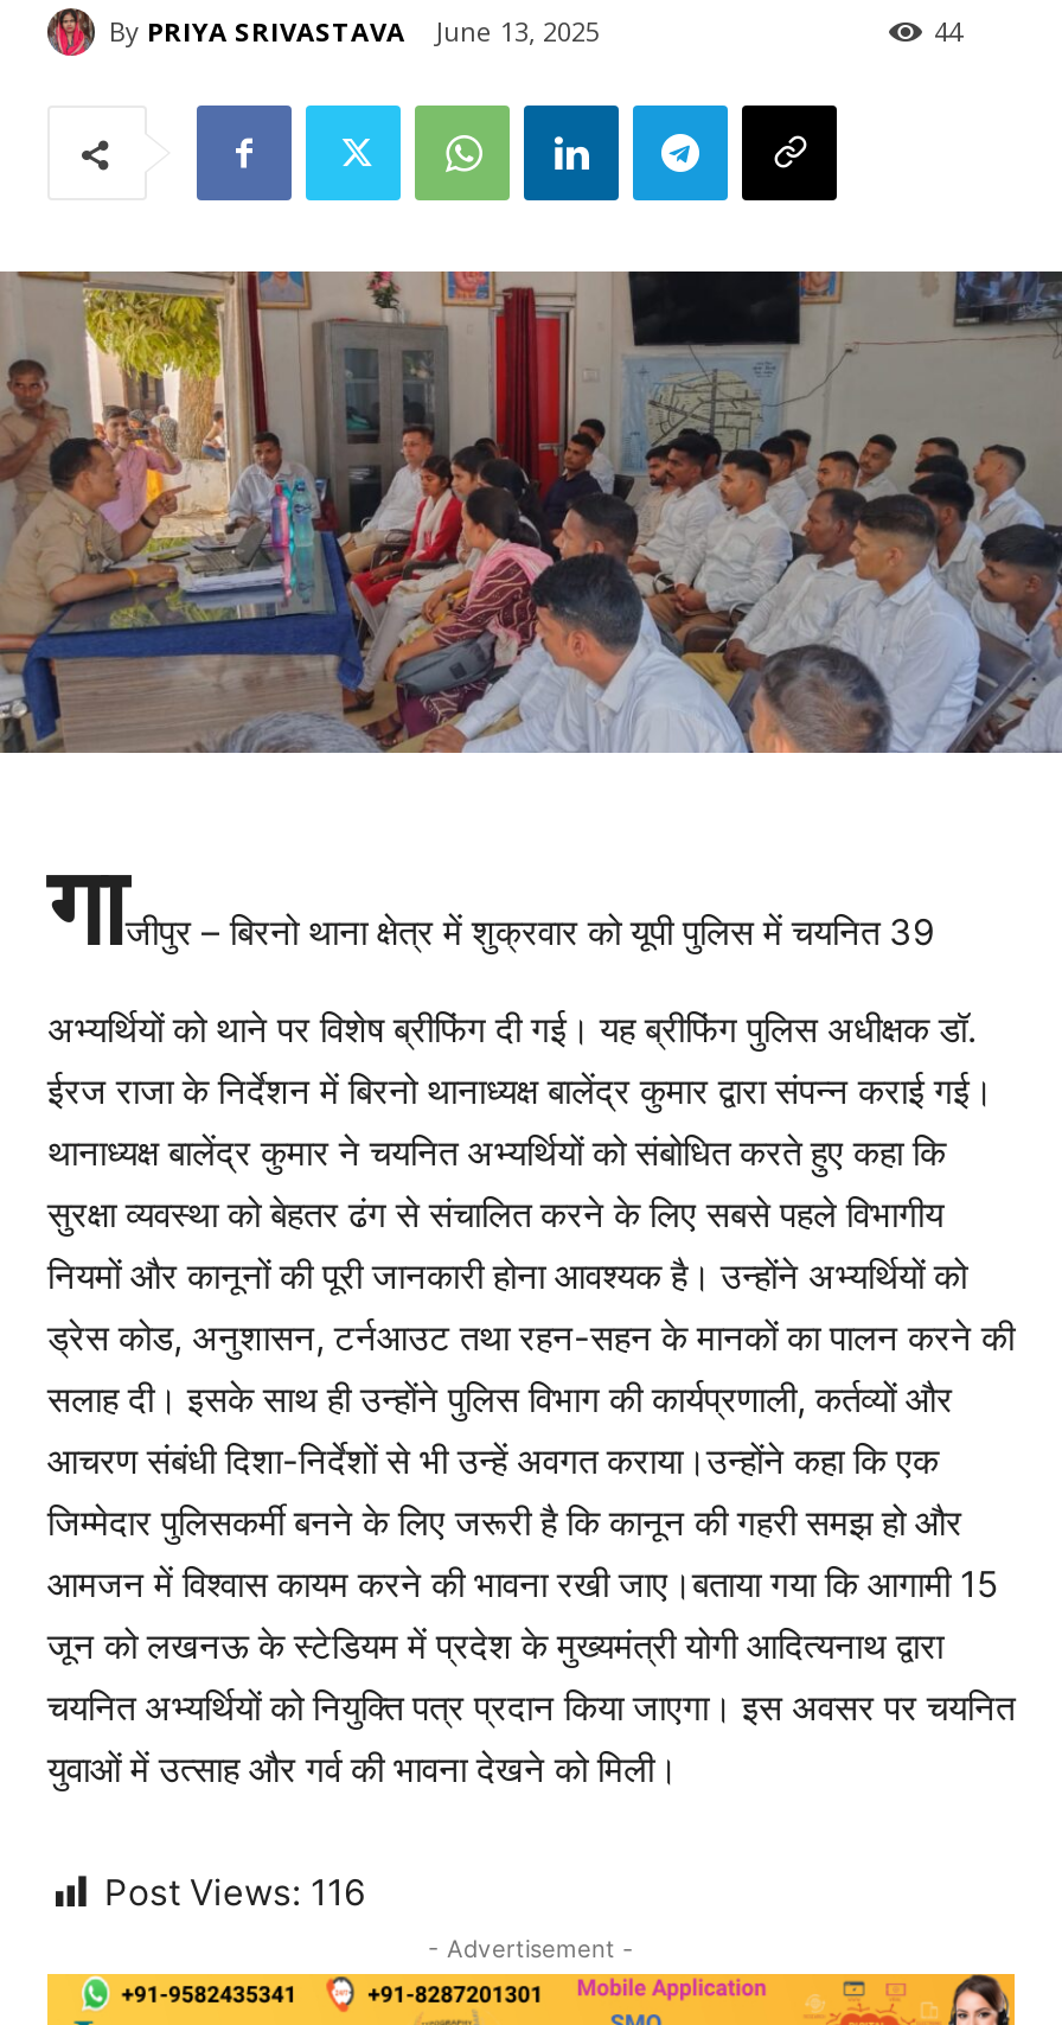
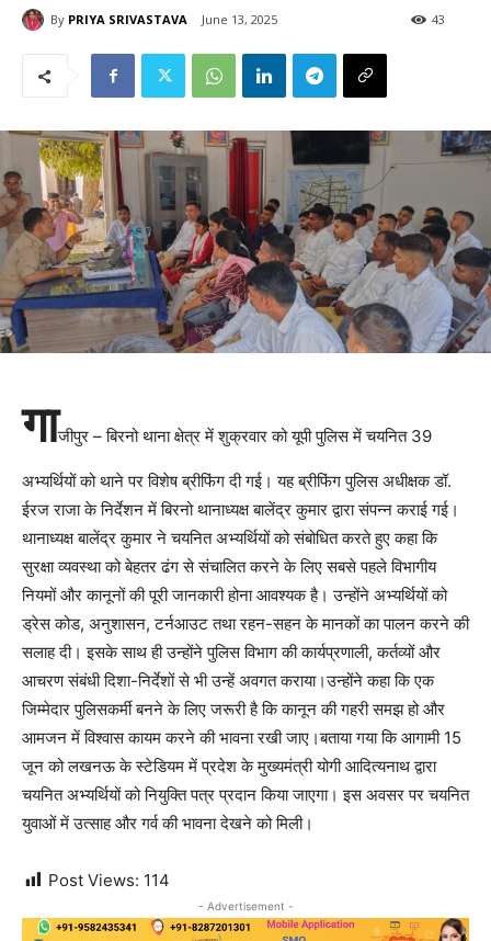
- 44
+ 43

- Post Views: 116
+ Post Views: 114
